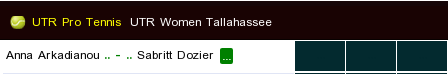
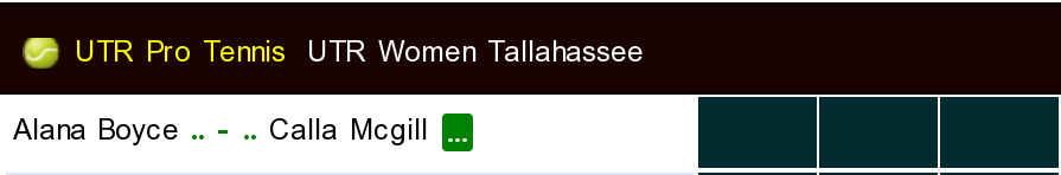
- Anna Arkadianou .. - .. Sabritt Dozier ...
+ Alana Boyce .. - .. Calla Mcgill ...
